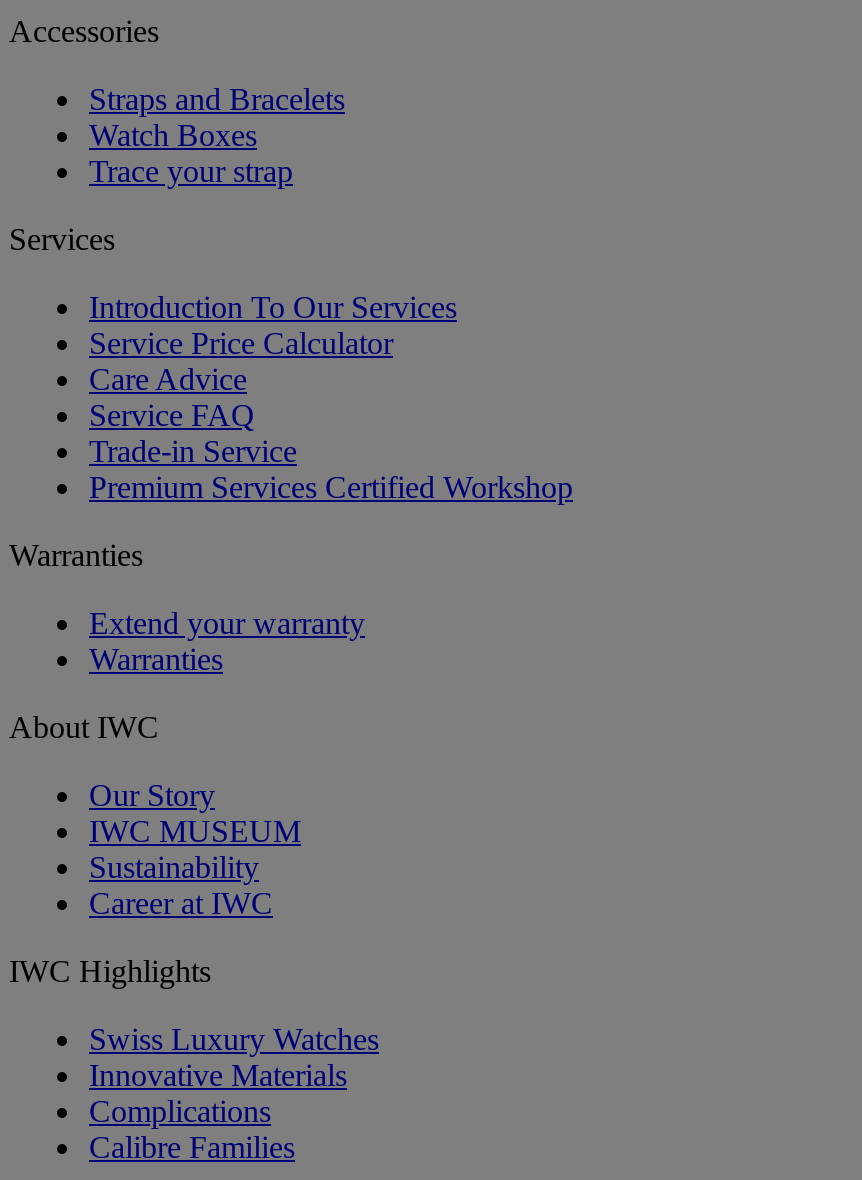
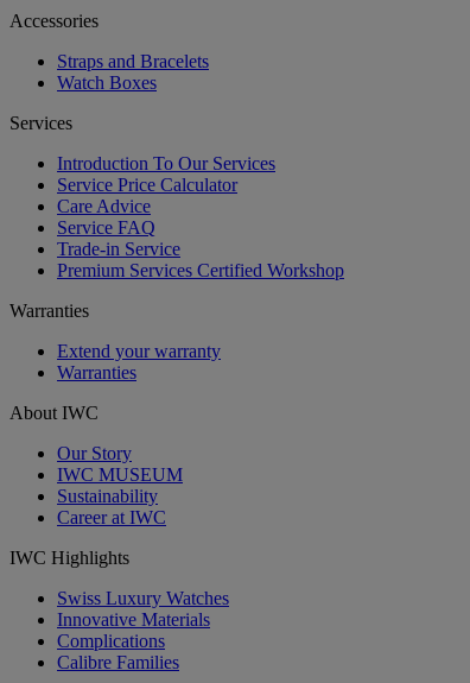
- Trace your strap
